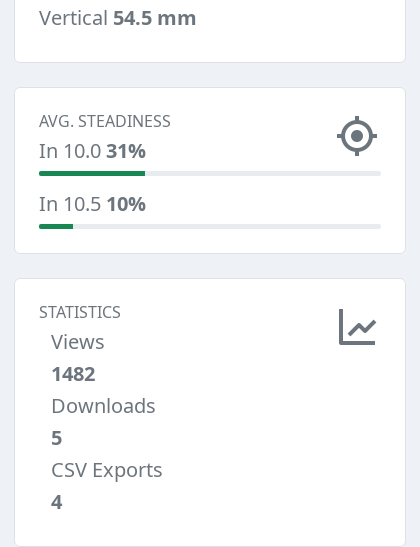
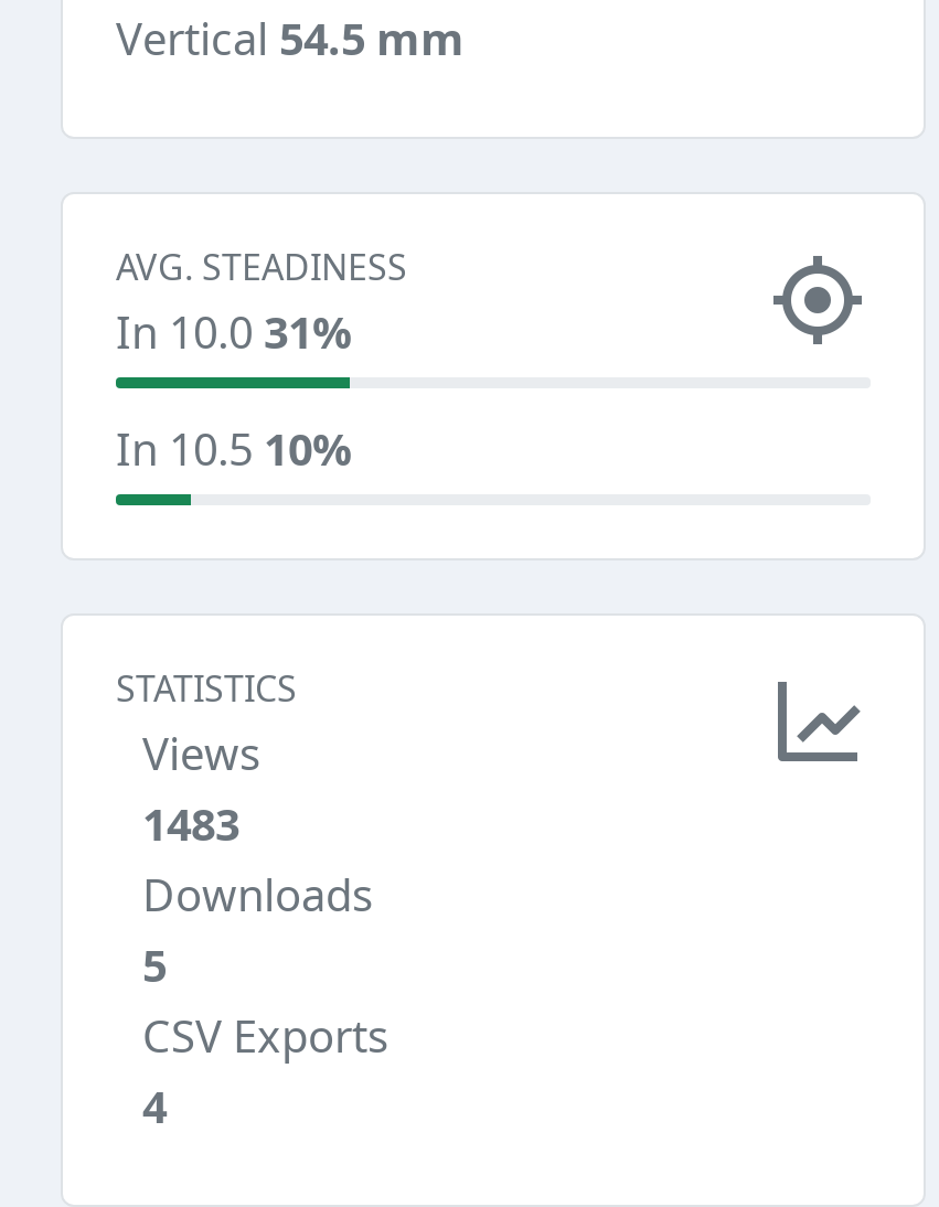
- 1482
+ 1483
